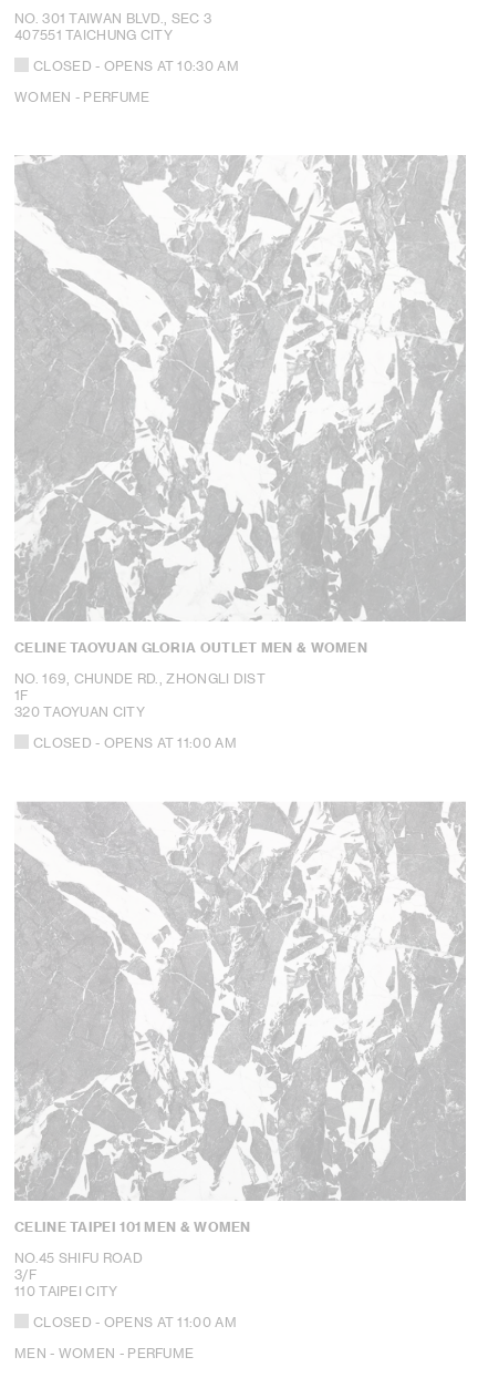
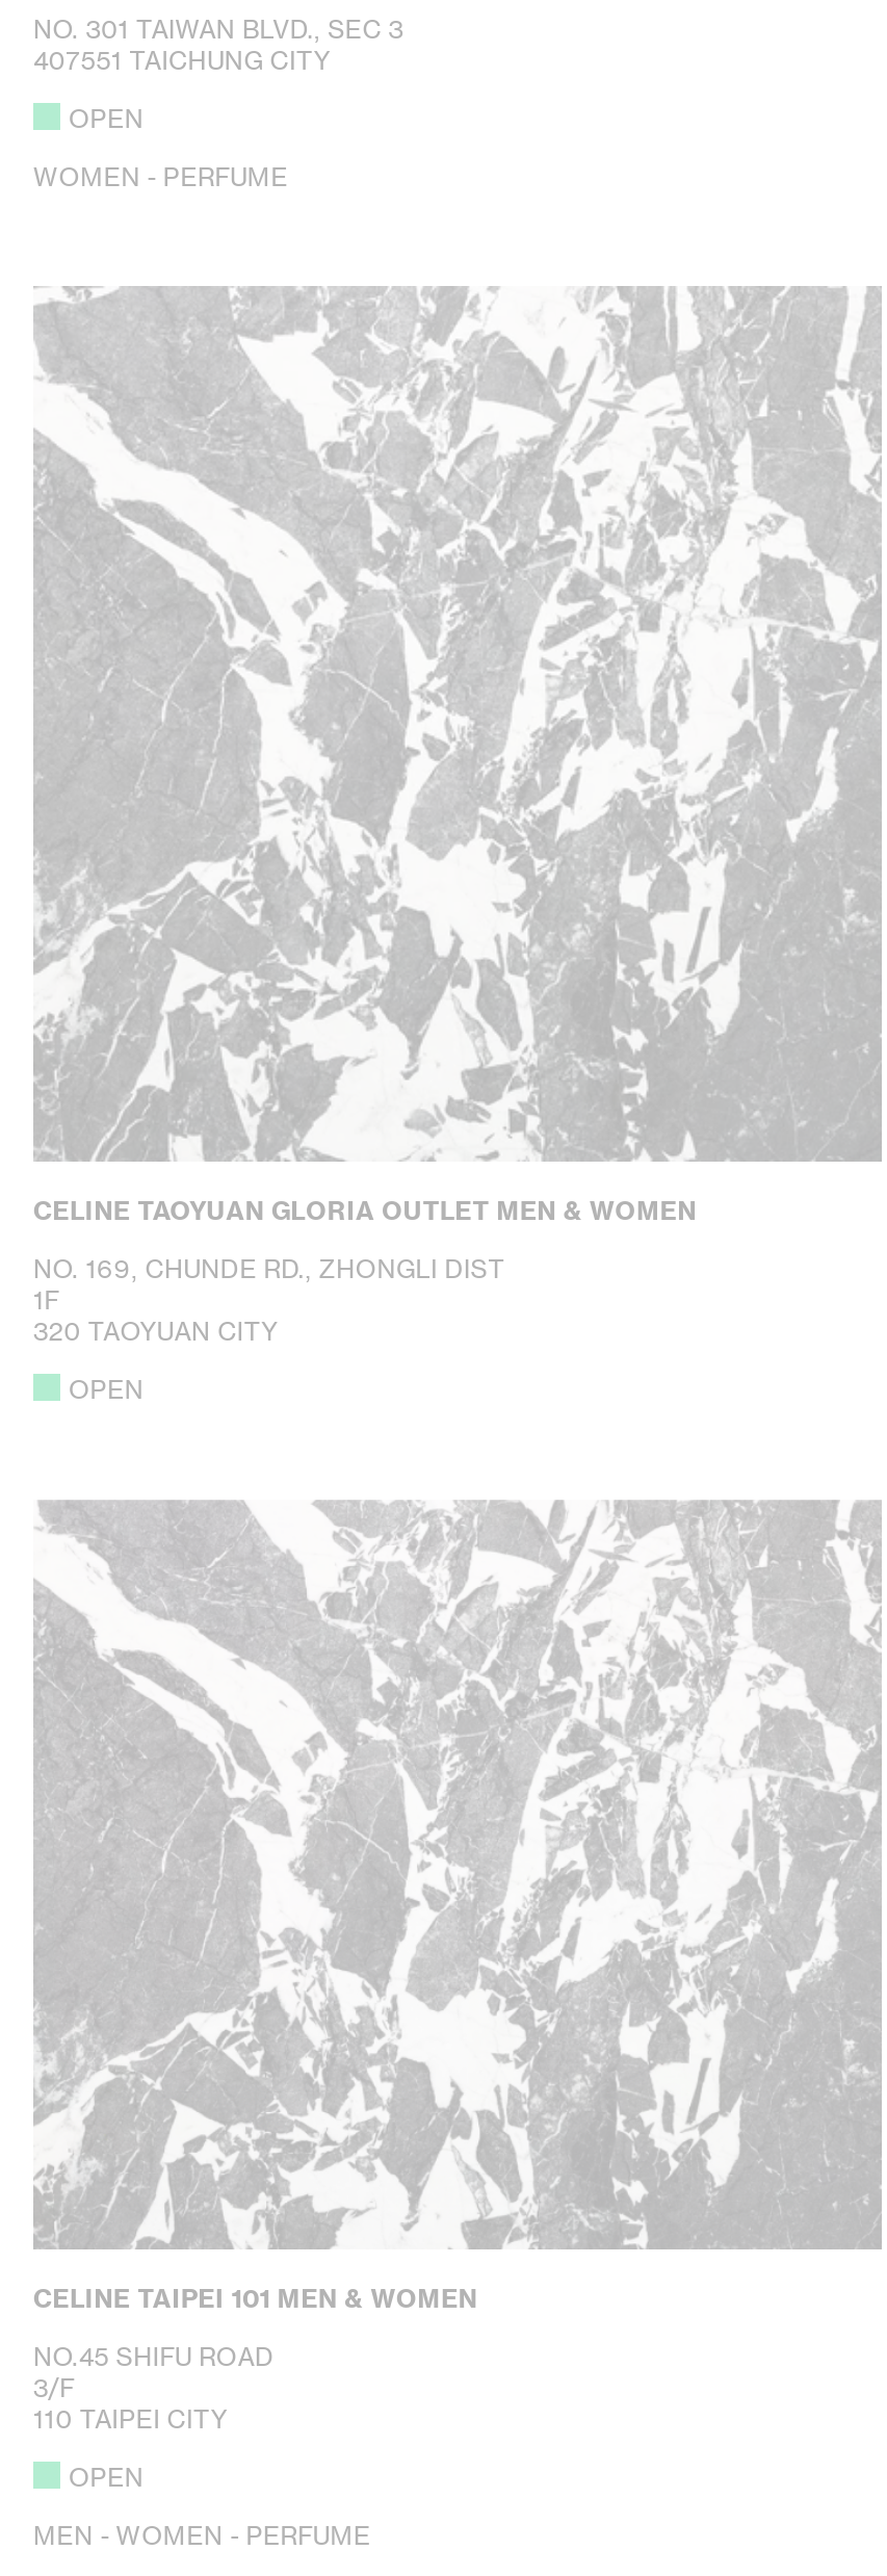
- CLOSED - OPENS AT 10:30 AM
+ OPEN

- CLOSED - OPENS AT 11:00 AM
+ OPEN

- CLOSED - OPENS AT 11:00 AM
+ OPEN
